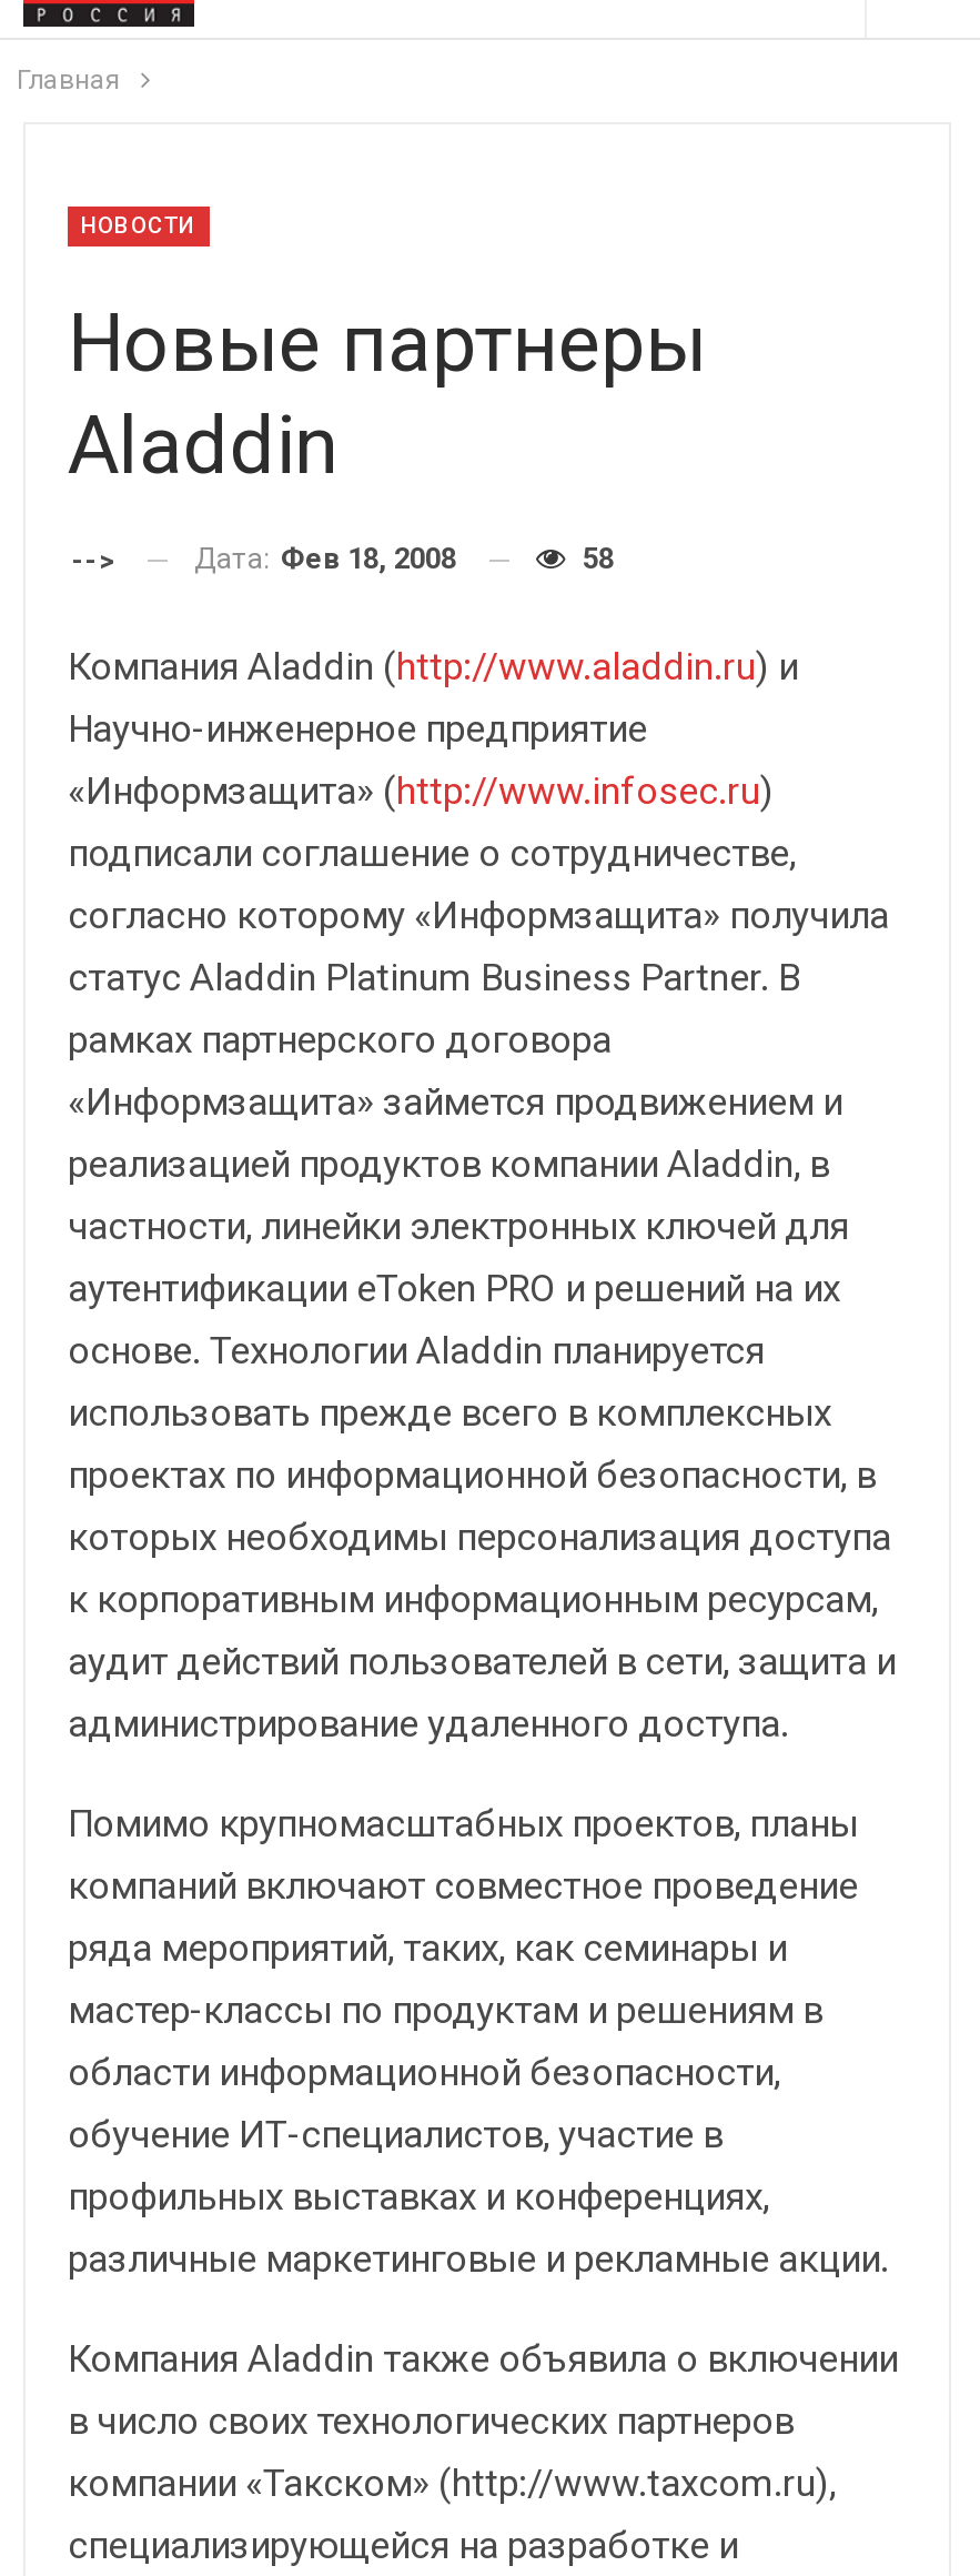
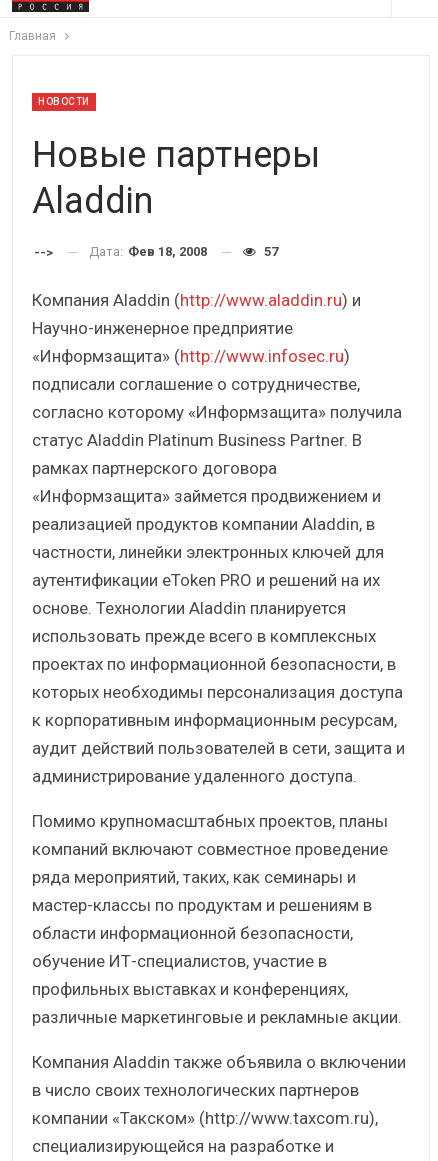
- 58
+ 57
